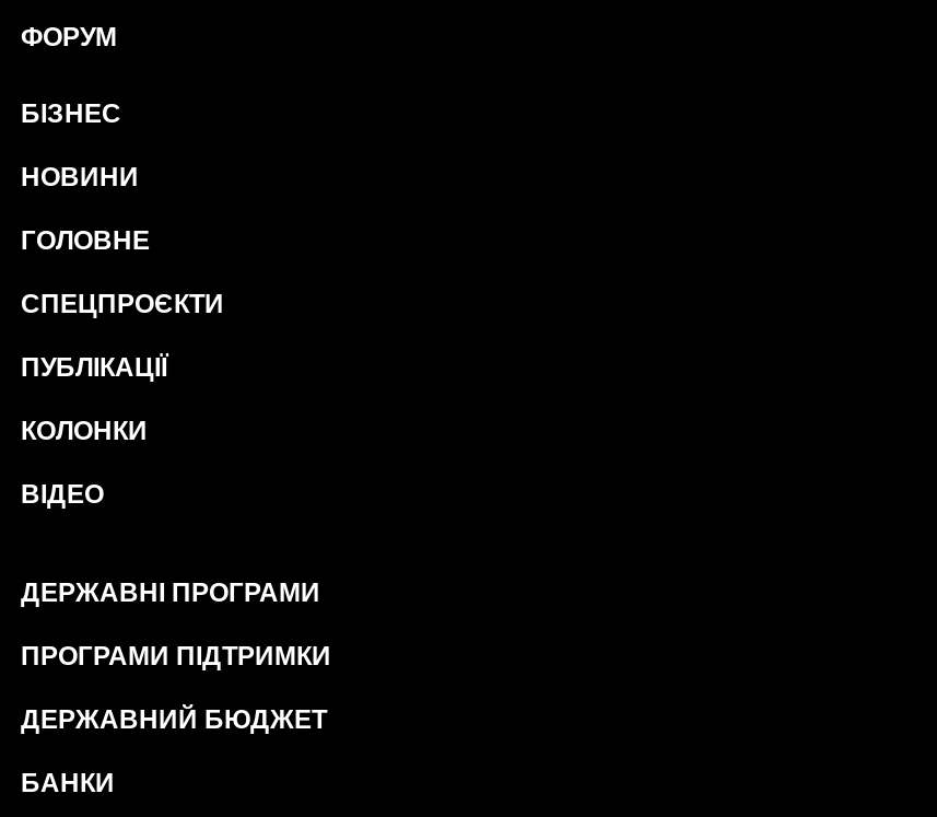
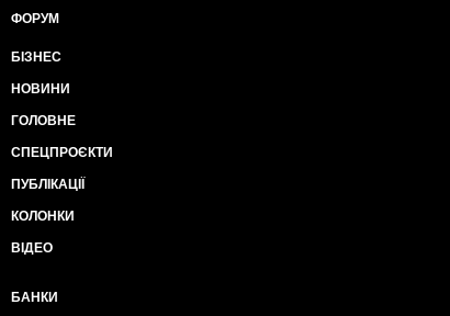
- ДЕРЖАВНІ ПРОГРАМИ
- ПРОГРАМИ ПІДТРИМКИ
- ДЕРЖАВНИЙ БЮДЖЕТ
